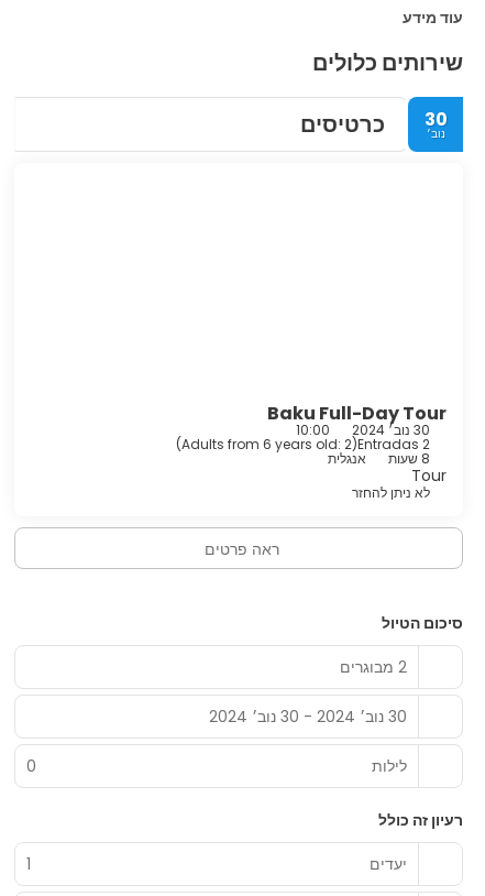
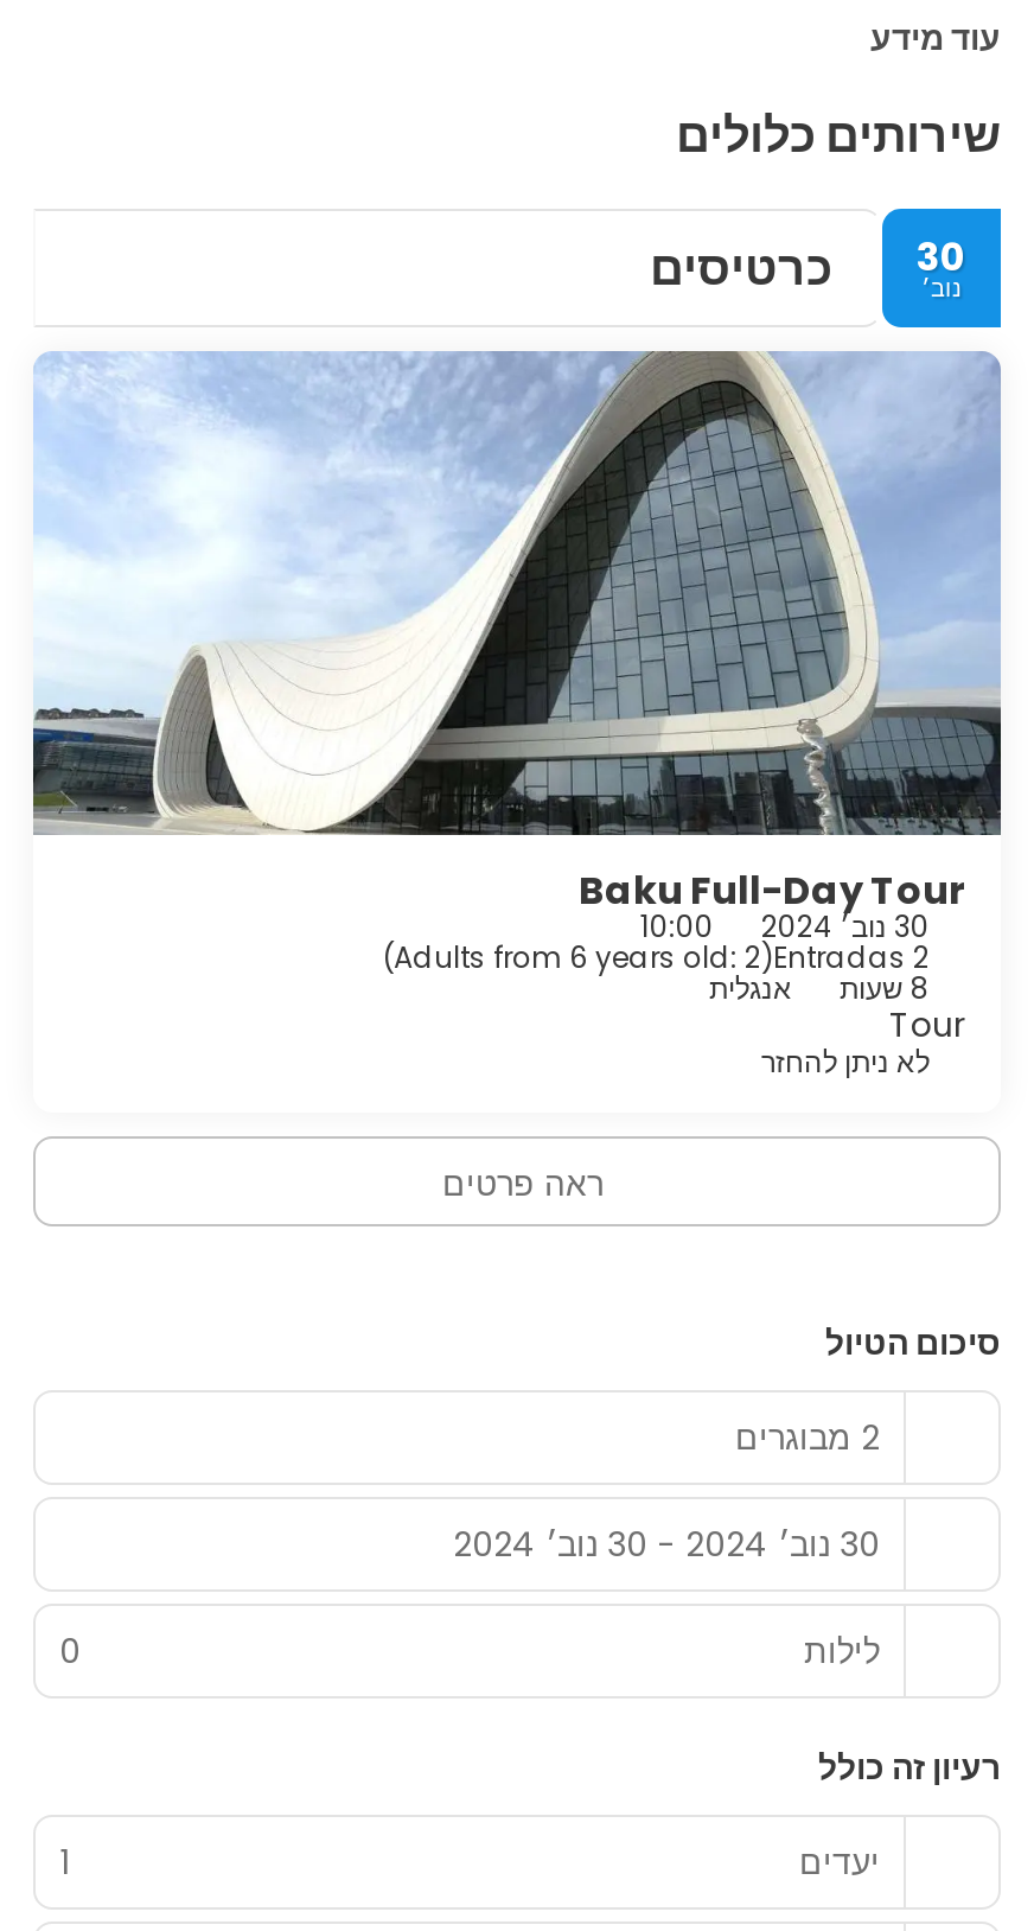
+ [image]
